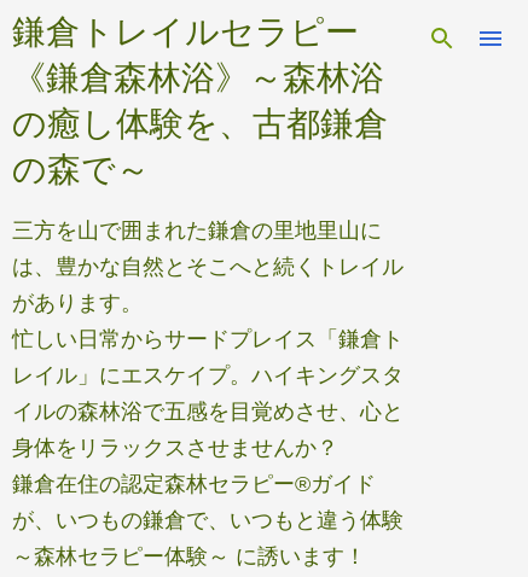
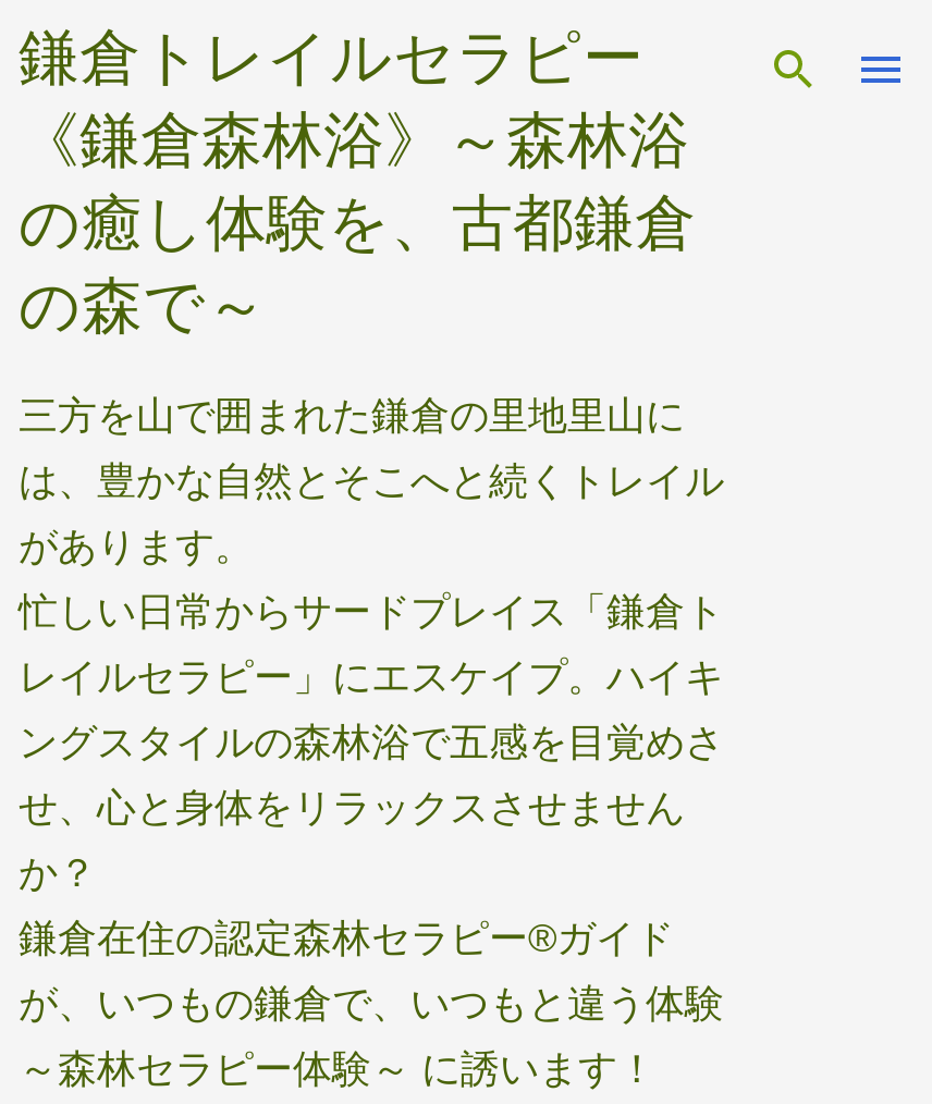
- レイル」にエスケイプ。ハイキングスタ
- イルの森林浴で五感を目覚めさせ、心と
- 身体をリラックスさせませんか？
+ レイルセラピー」にエスケイプ。ハイキ
+ ングスタイルの森林浴で五感を目覚めさ
+ せ、心と身体をリラックスさせません
+ か？
